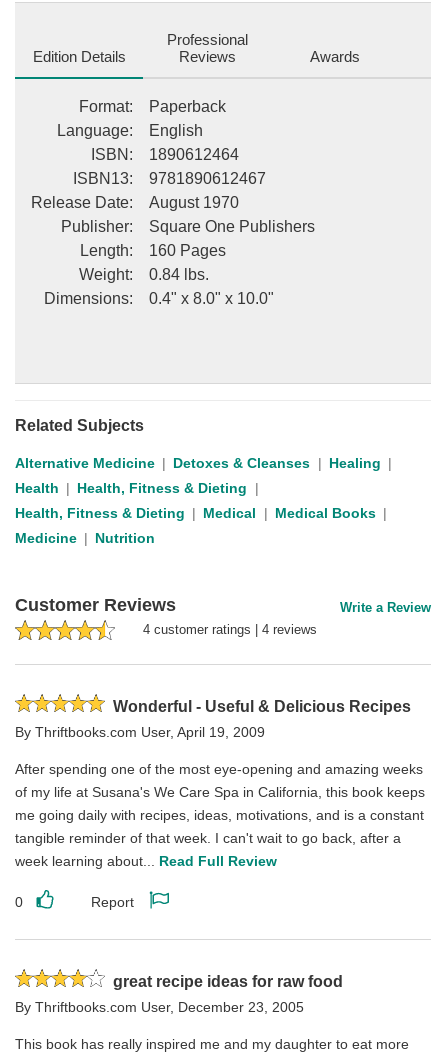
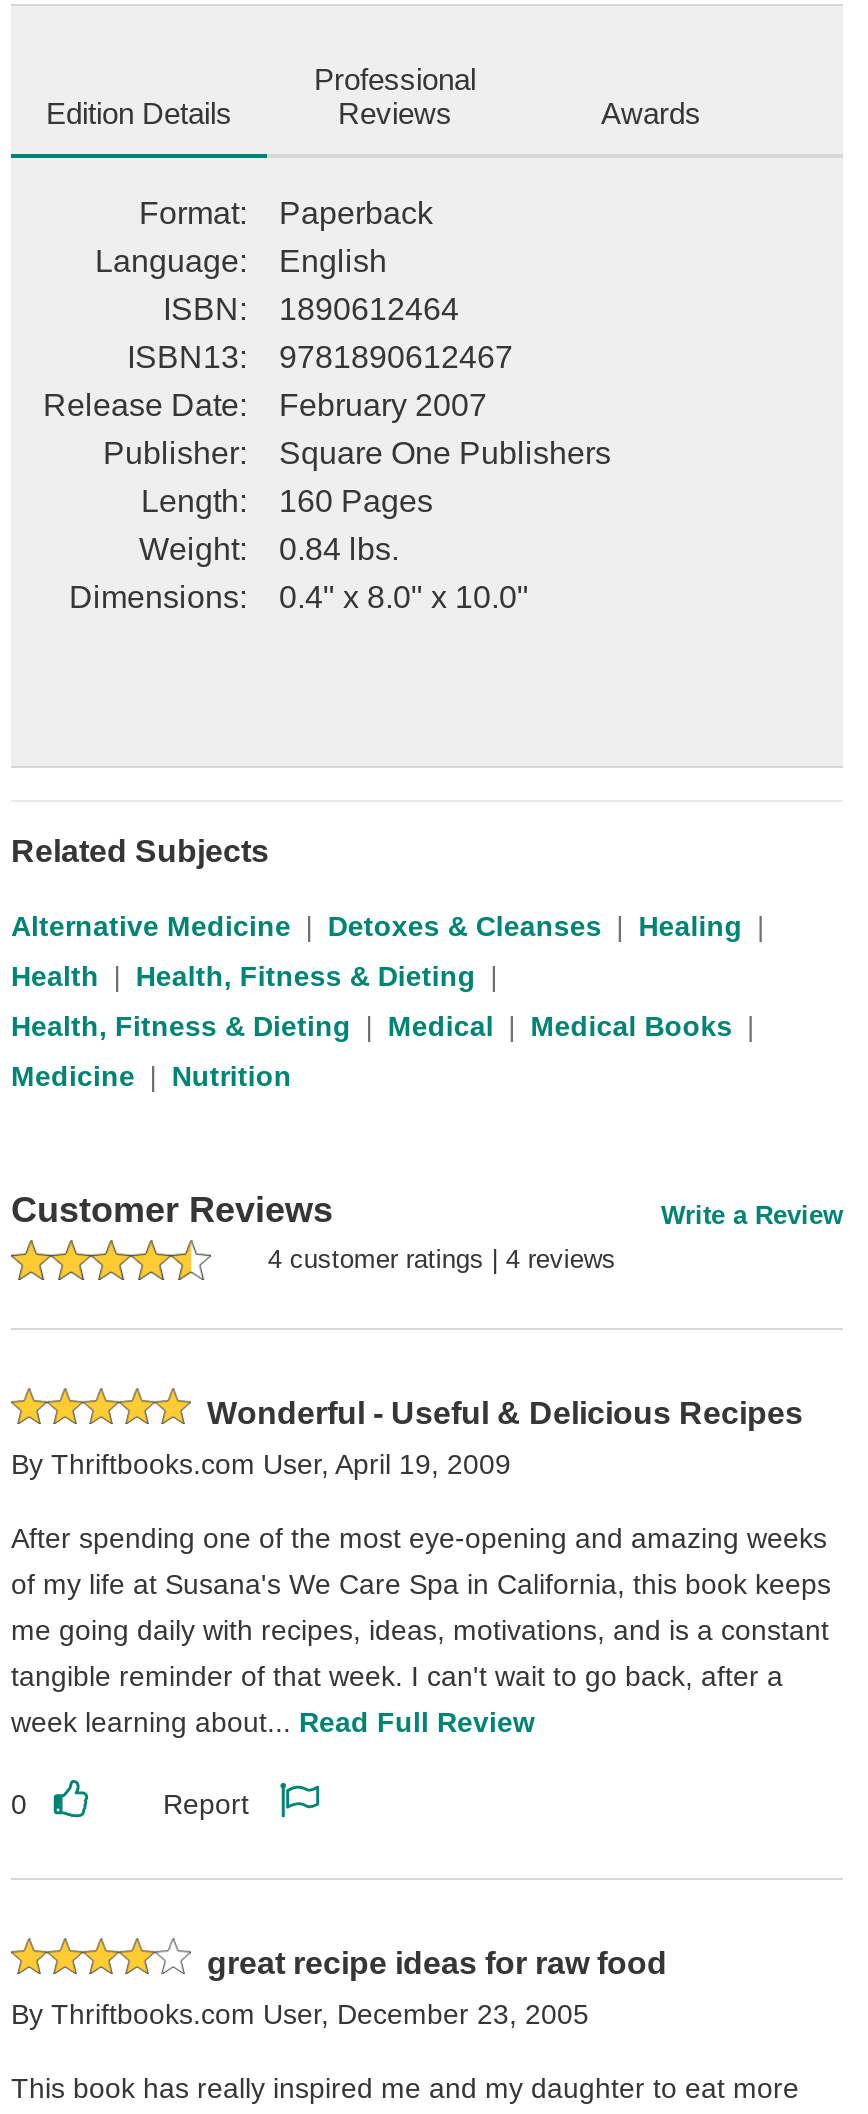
- Release Date: August 1970
+ Release Date: February 2007
